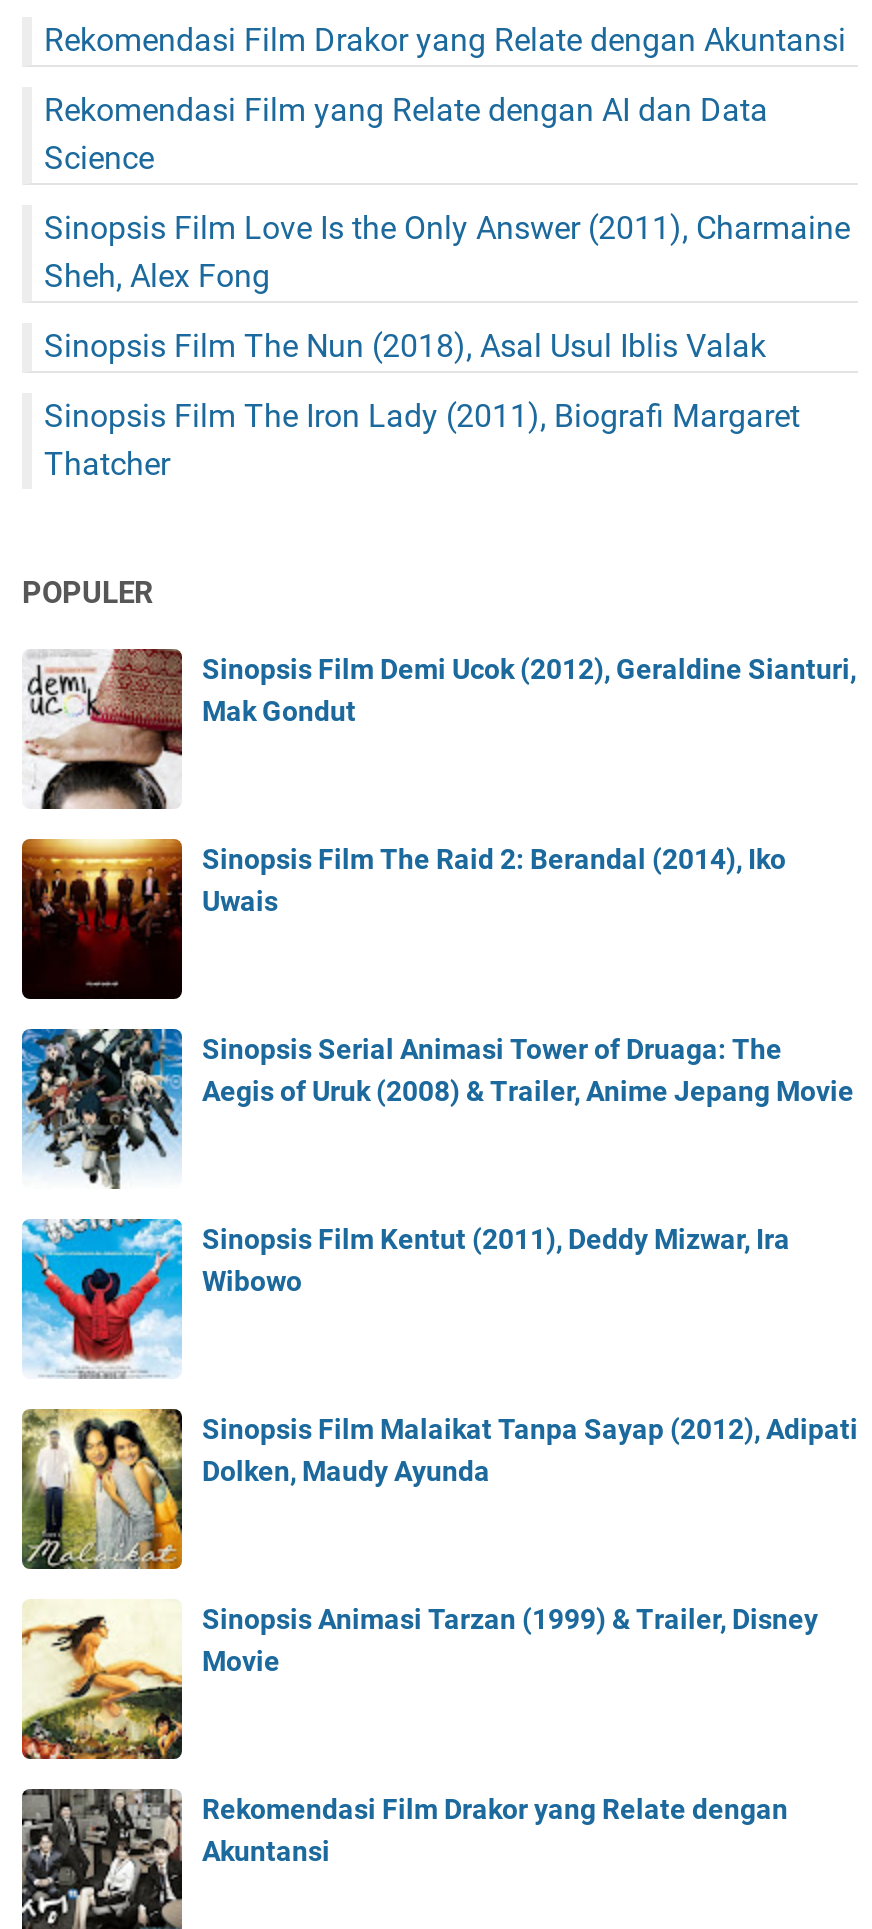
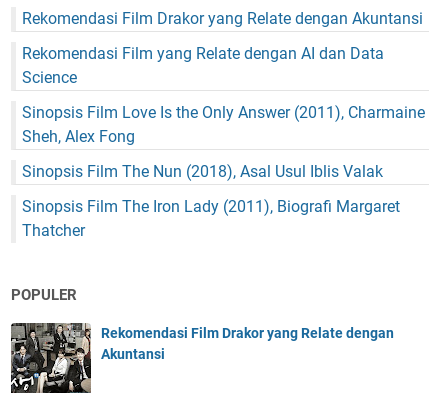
- [image]
- Sinopsis Film Demi Ucok (2012), Geraldine Sianturi,
- Mak Gondut

- [image]
- Sinopsis Film The Raid 2: Berandal (2014), Iko
- Uwais

- [image]
- Sinopsis Serial Animasi Tower of Druaga: The
- Aegis of Uruk (2008) & Trailer, Anime Jepang Movie

- [image]
- Sinopsis Film Kentut (2011), Deddy Mizwar, Ira
- Wibowo

- [image]
- Sinopsis Film Malaikat Tanpa Sayap (2012), Adipati
- Dolken, Maudy Ayunda

- [image]
- Sinopsis Animasi Tarzan (1999) & Trailer, Disney
- Movie
